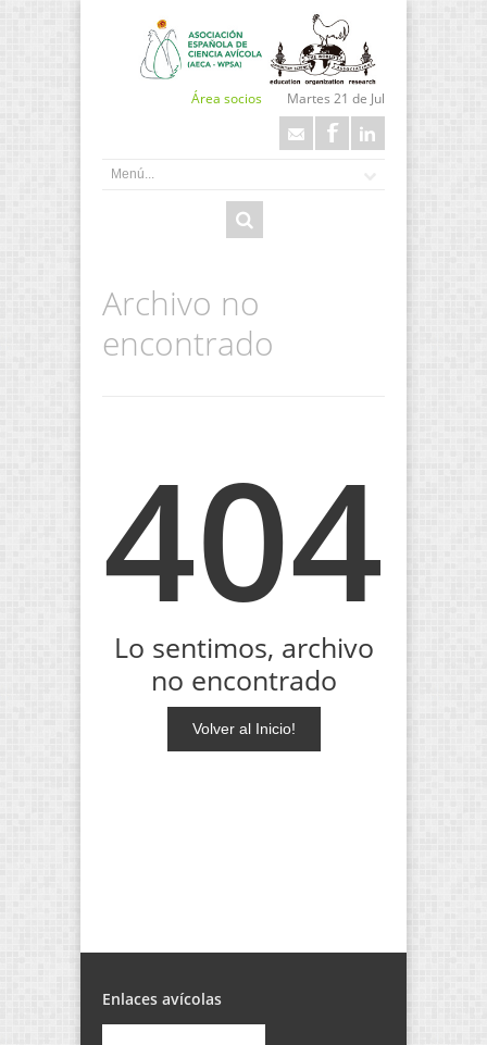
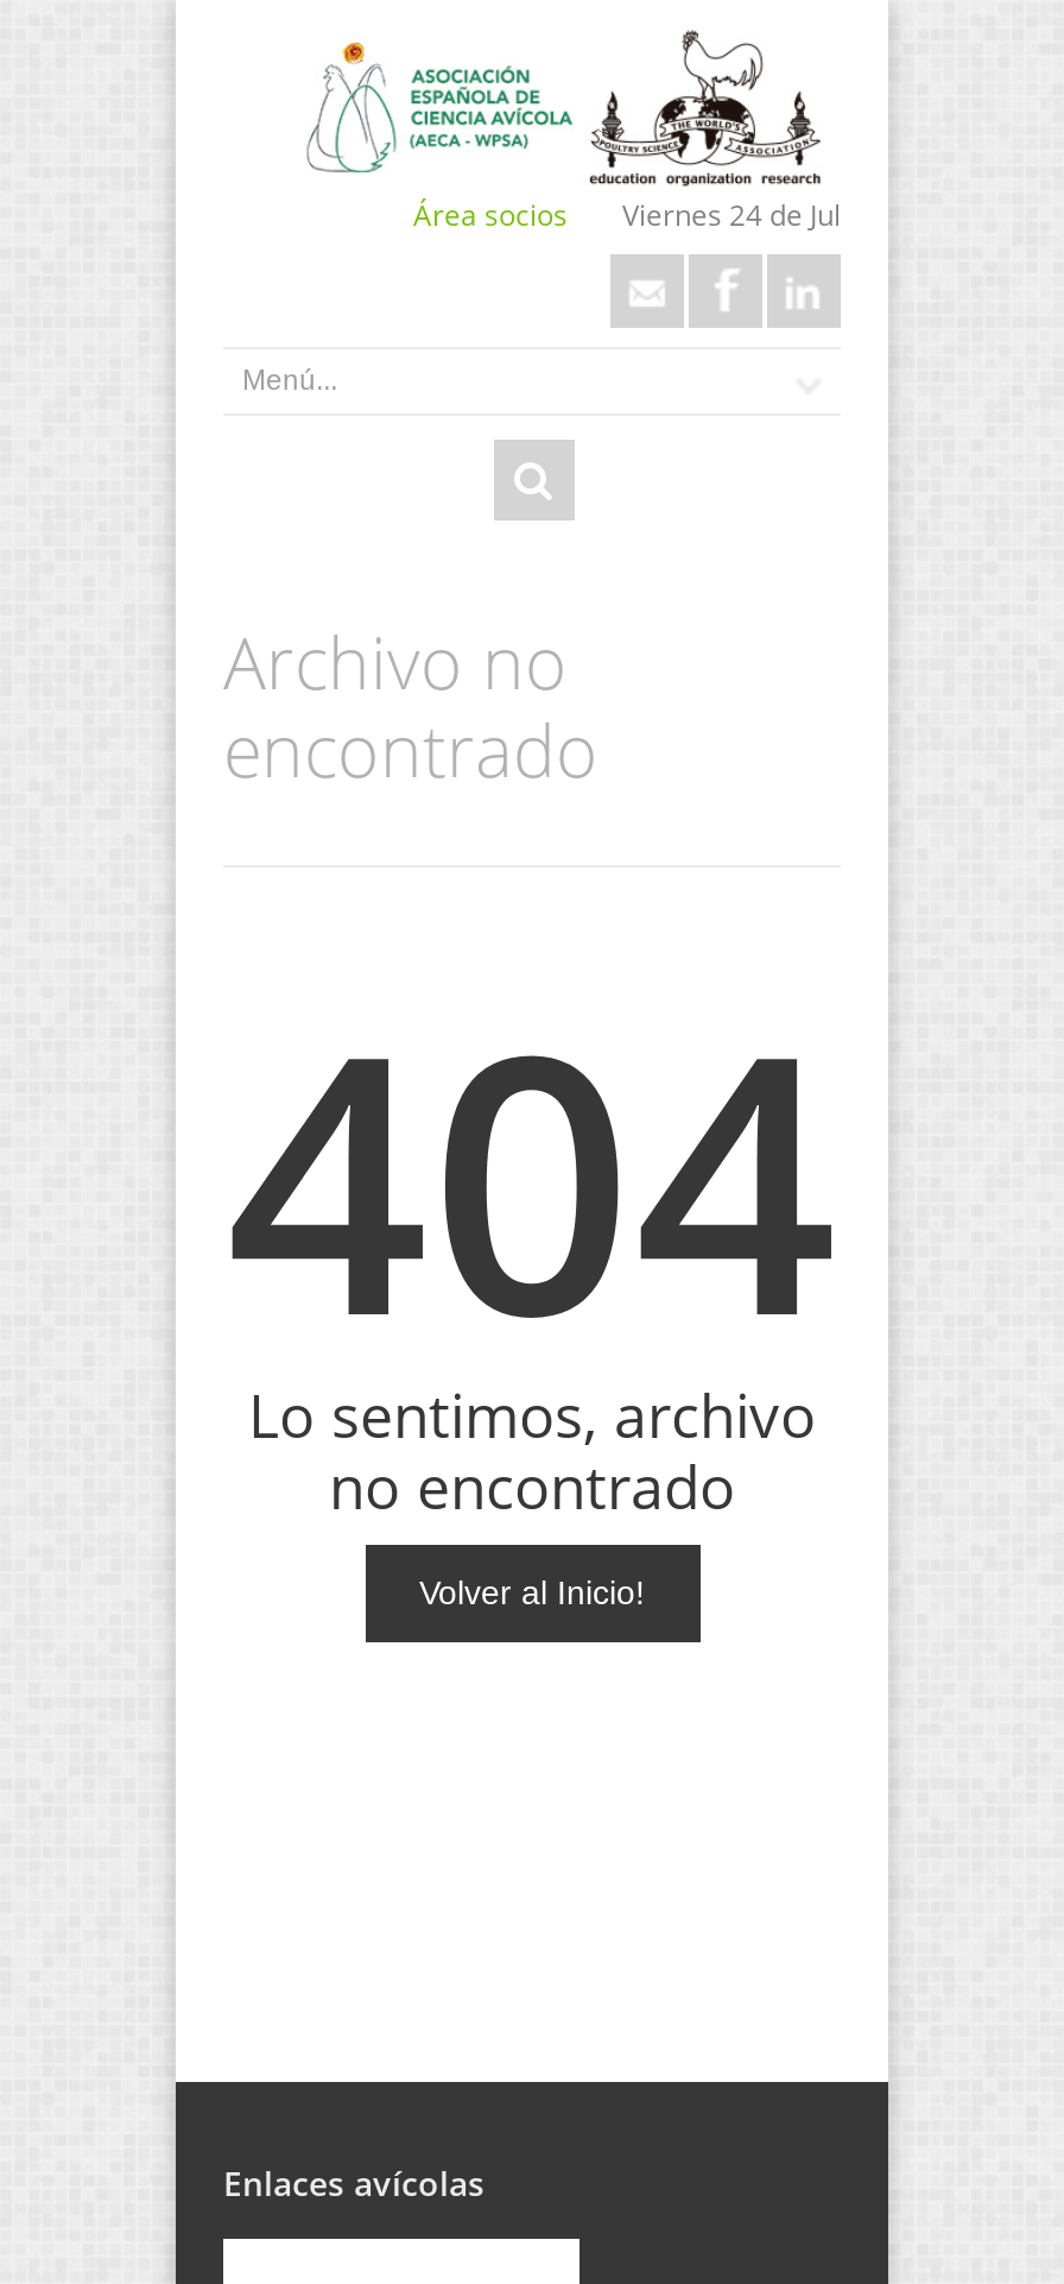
- Martes 21 de Jul
+ Viernes 24 de Jul
